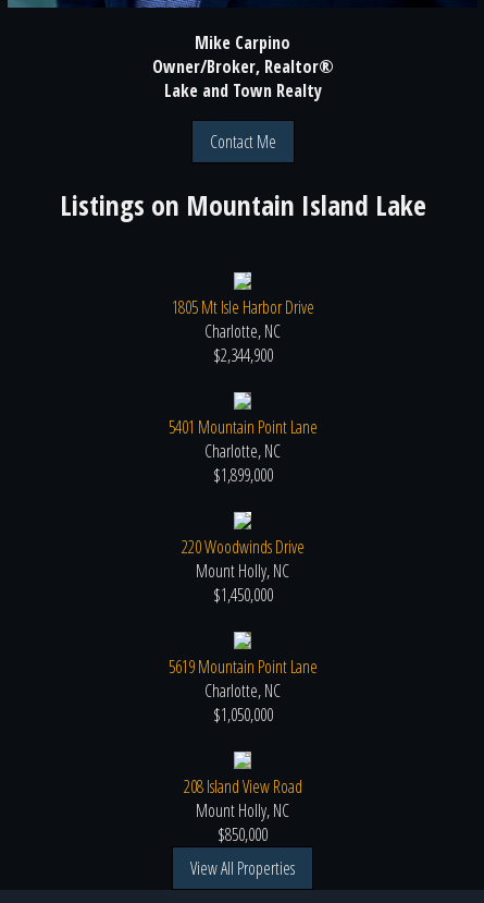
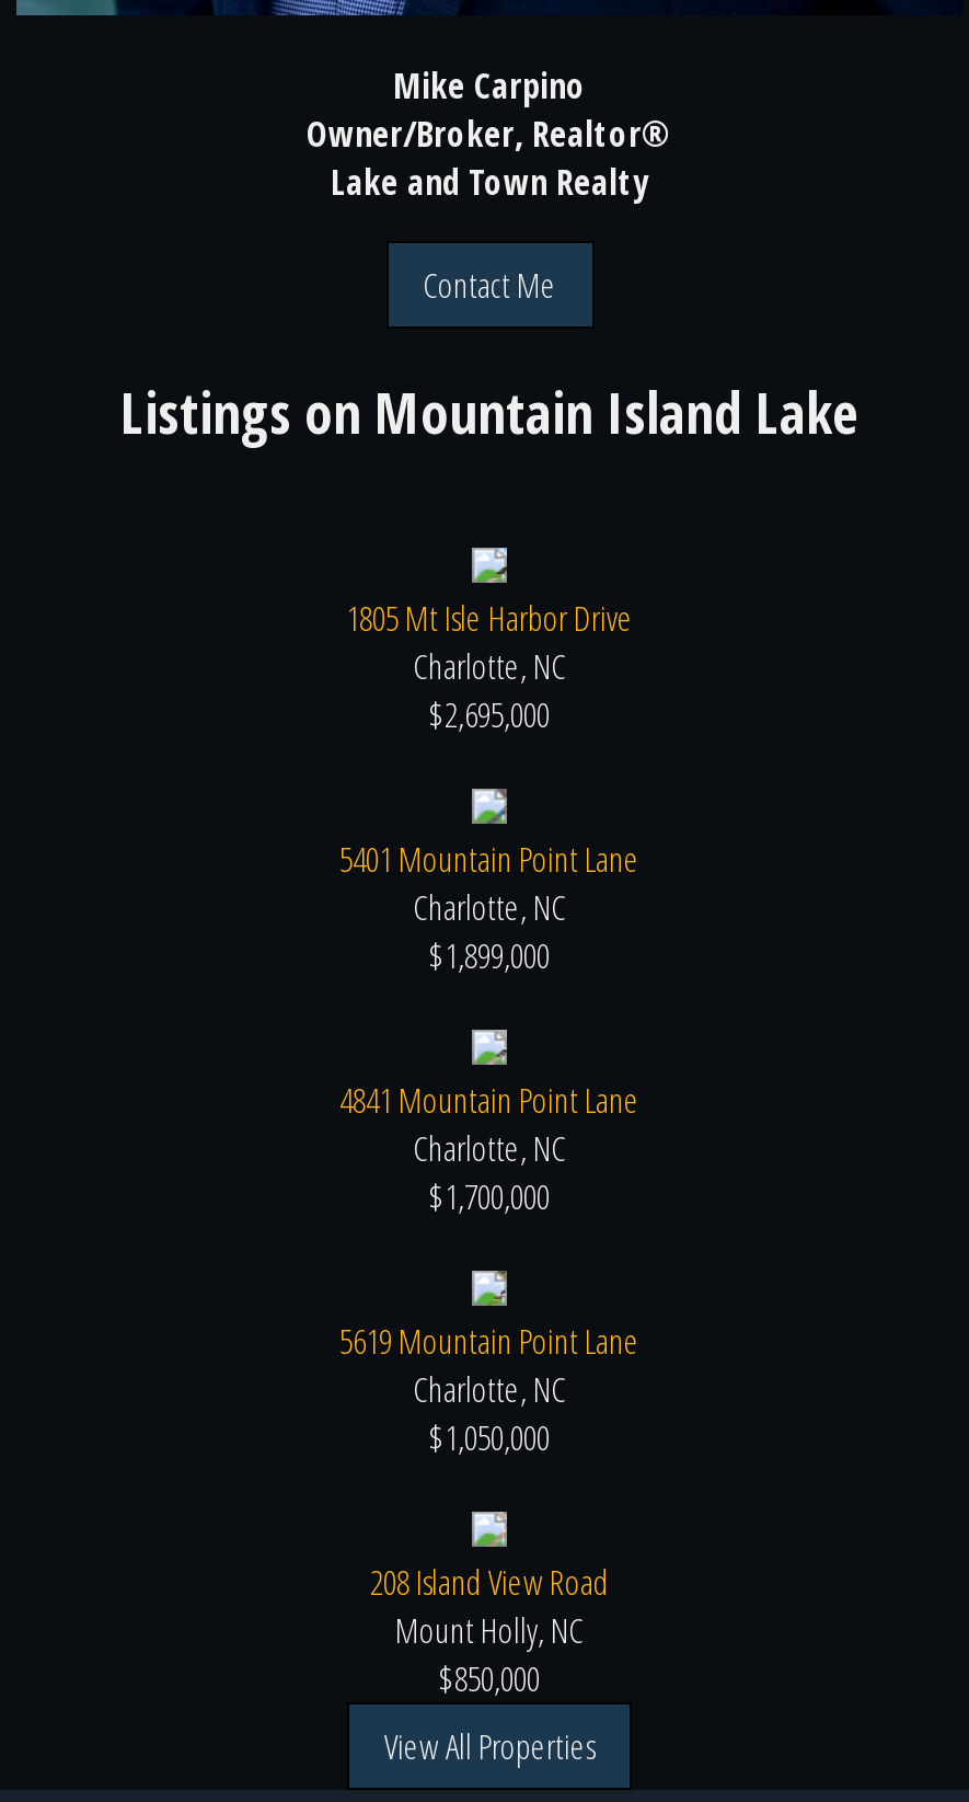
- $2,344,900
+ $2,695,000

- 220 Woodwinds Drive
- Mount Holly, NC
- $1,450,000
+ 4841 Mountain Point Lane
+ Charlotte, NC
+ $1,700,000
